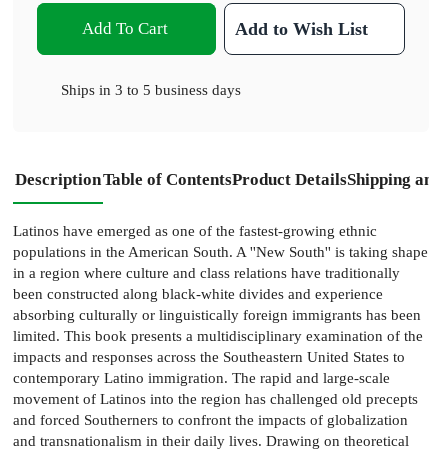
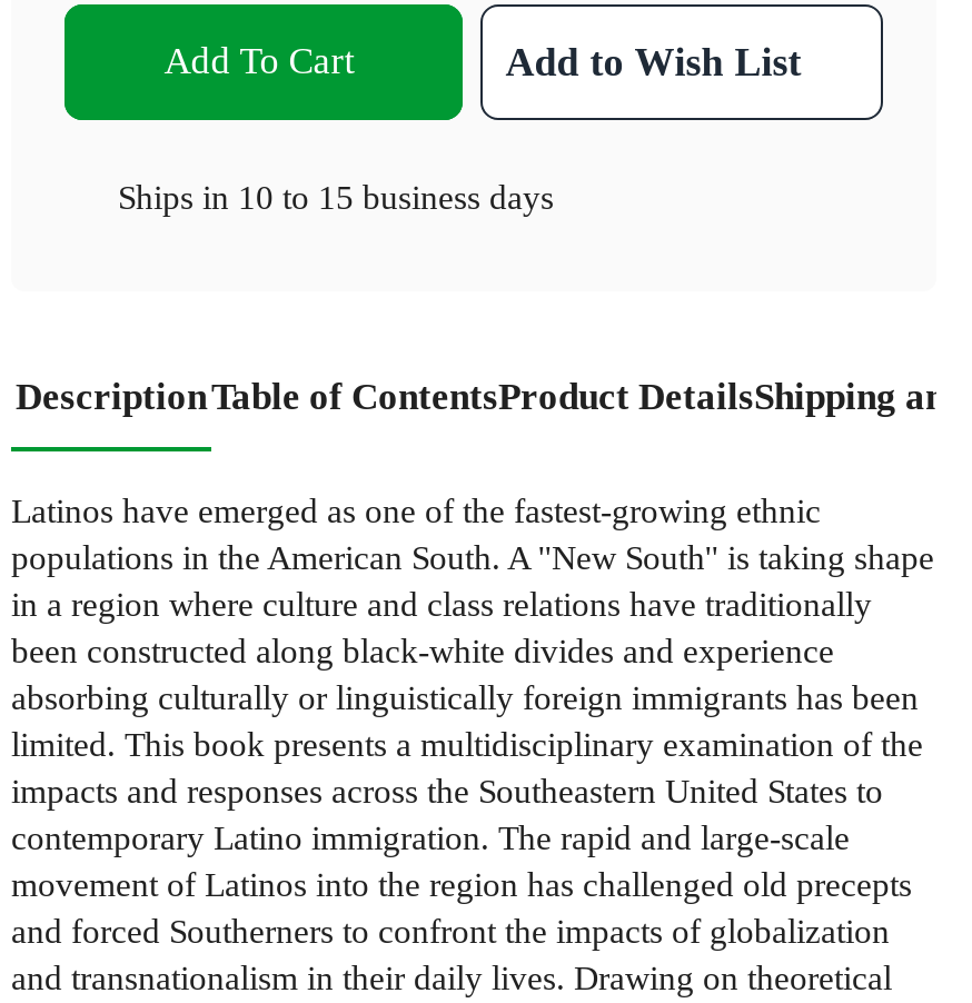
- Ships in 3 to 5 business days
+ Ships in 10 to 15 business days
